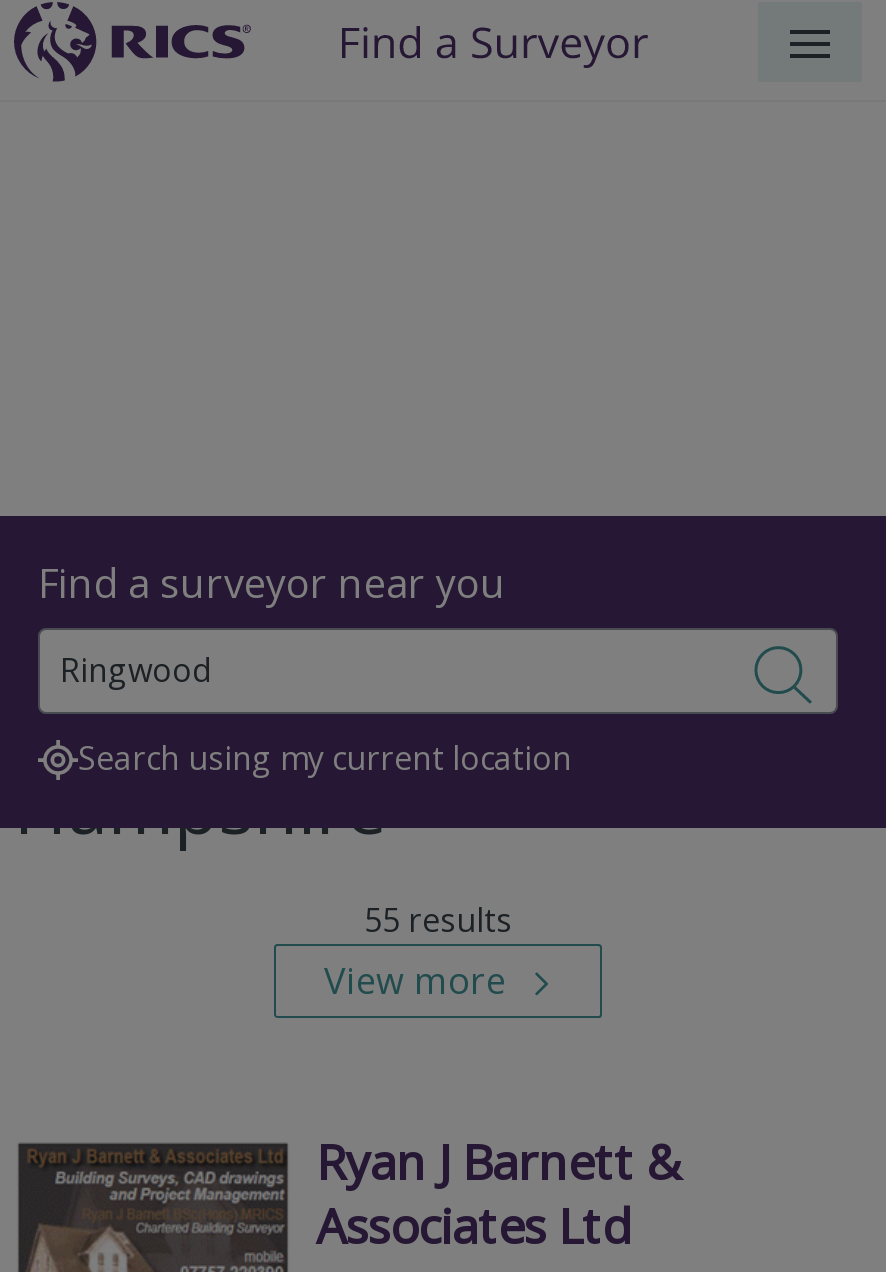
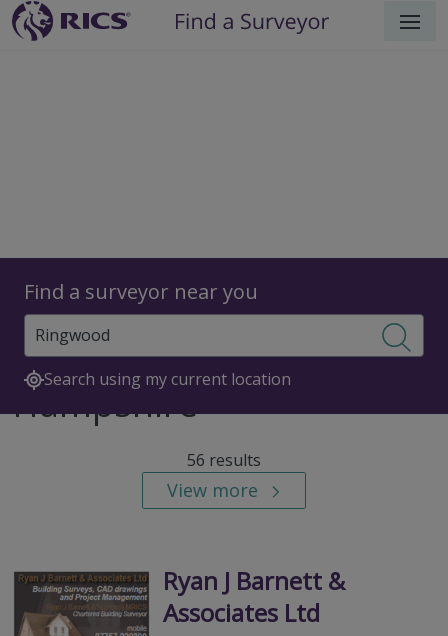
- 55 results
+ 56 results
